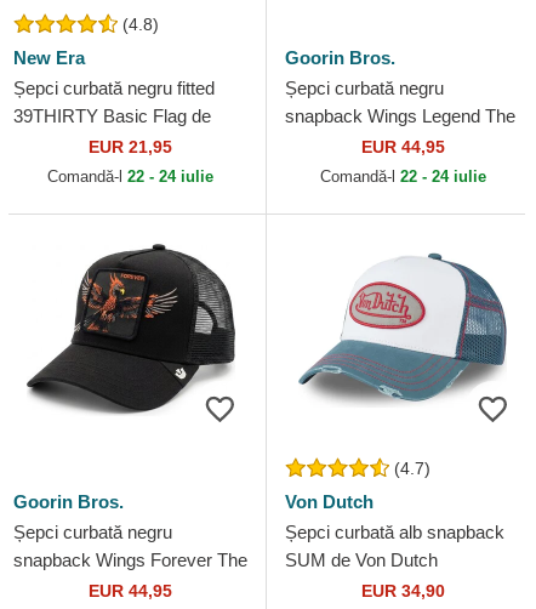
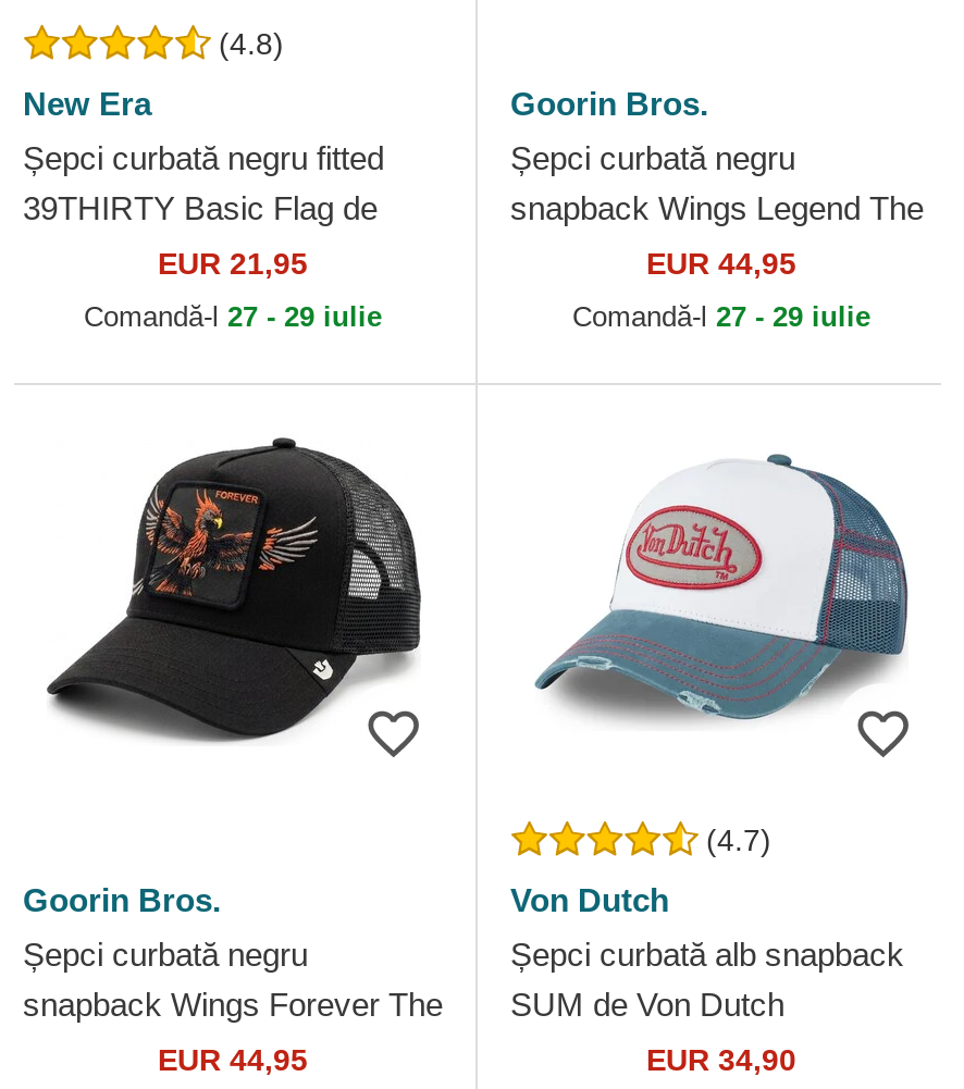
- Comandă-l 22 - 24 iulie
+ Comandă-l 27 - 29 iulie

- Comandă-l 22 - 24 iulie
+ Comandă-l 27 - 29 iulie
